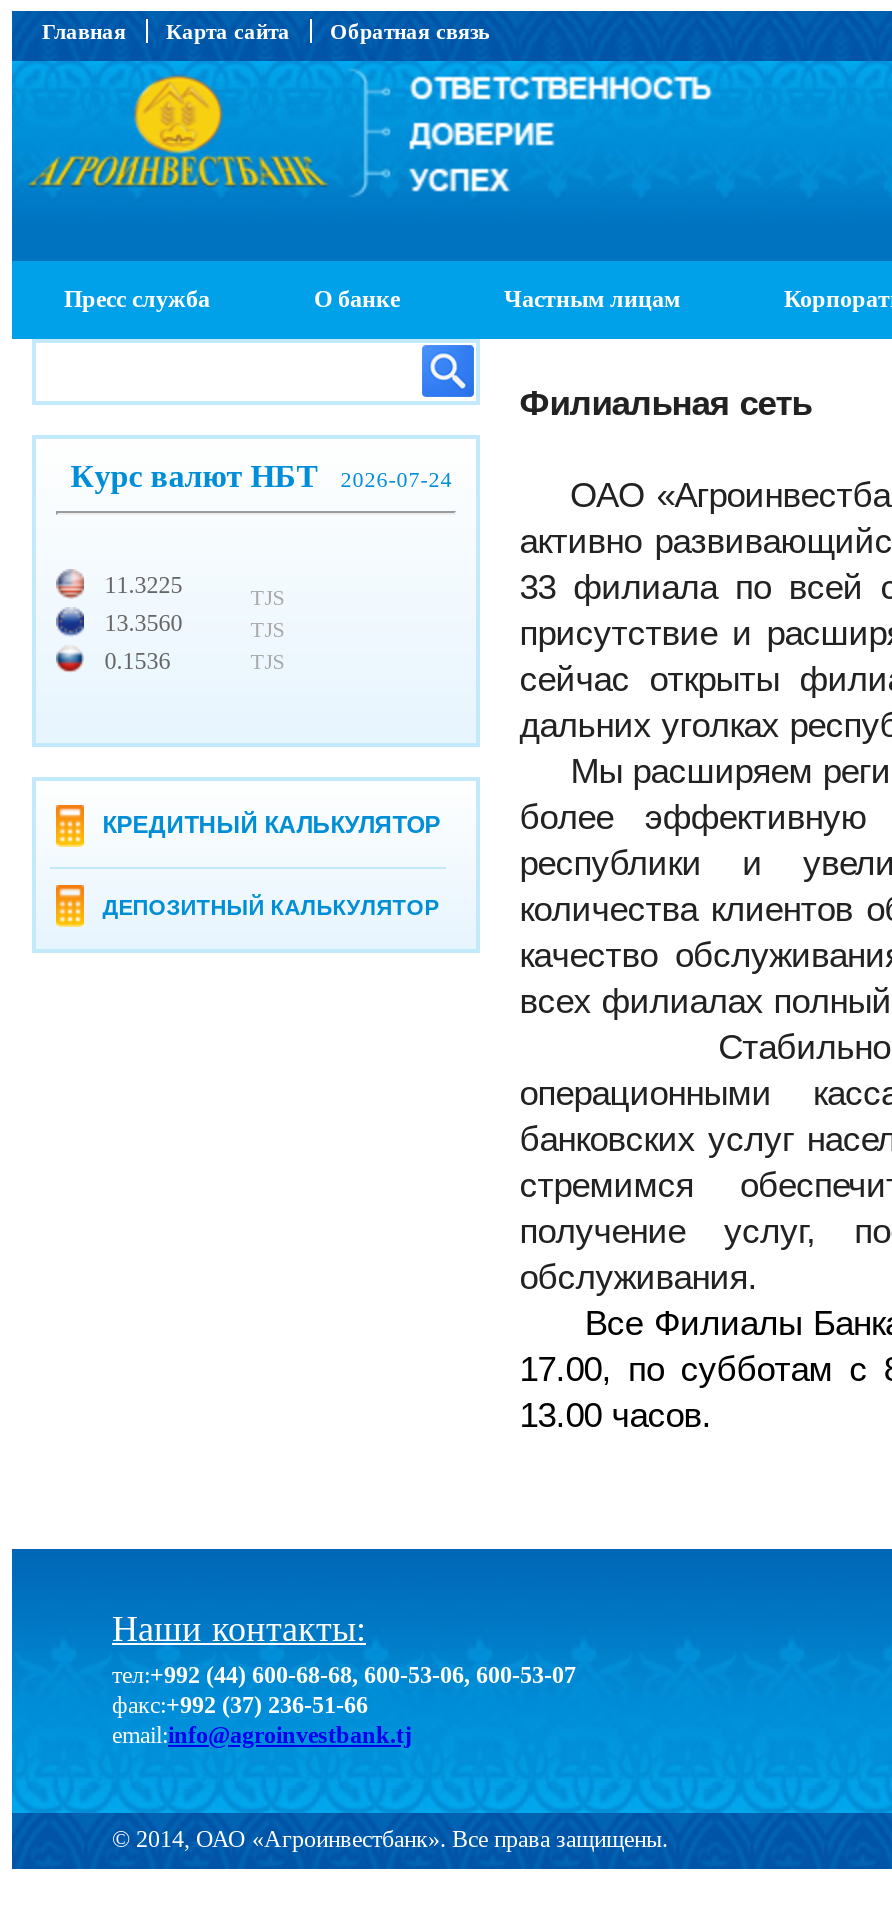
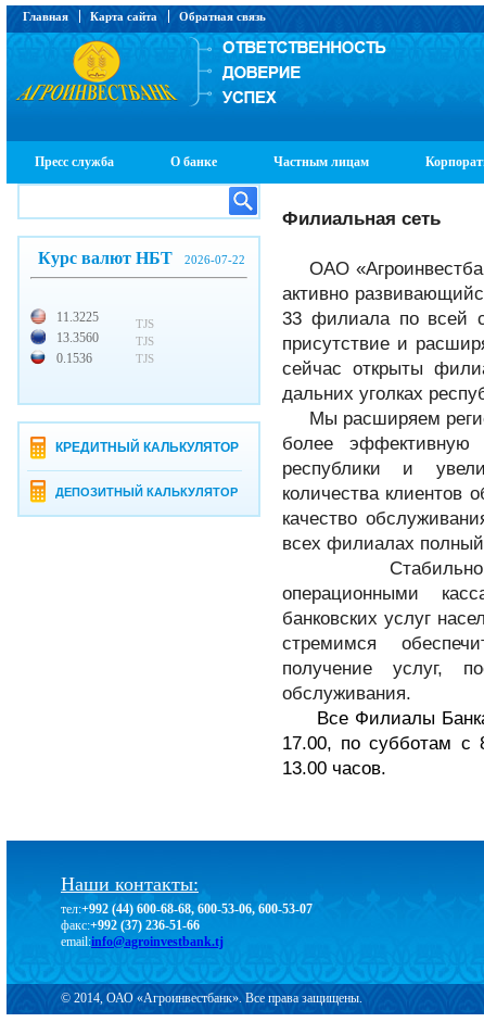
- Курс валют НБТ 2026-07-24
+ Курс валют НБТ 2026-07-22
